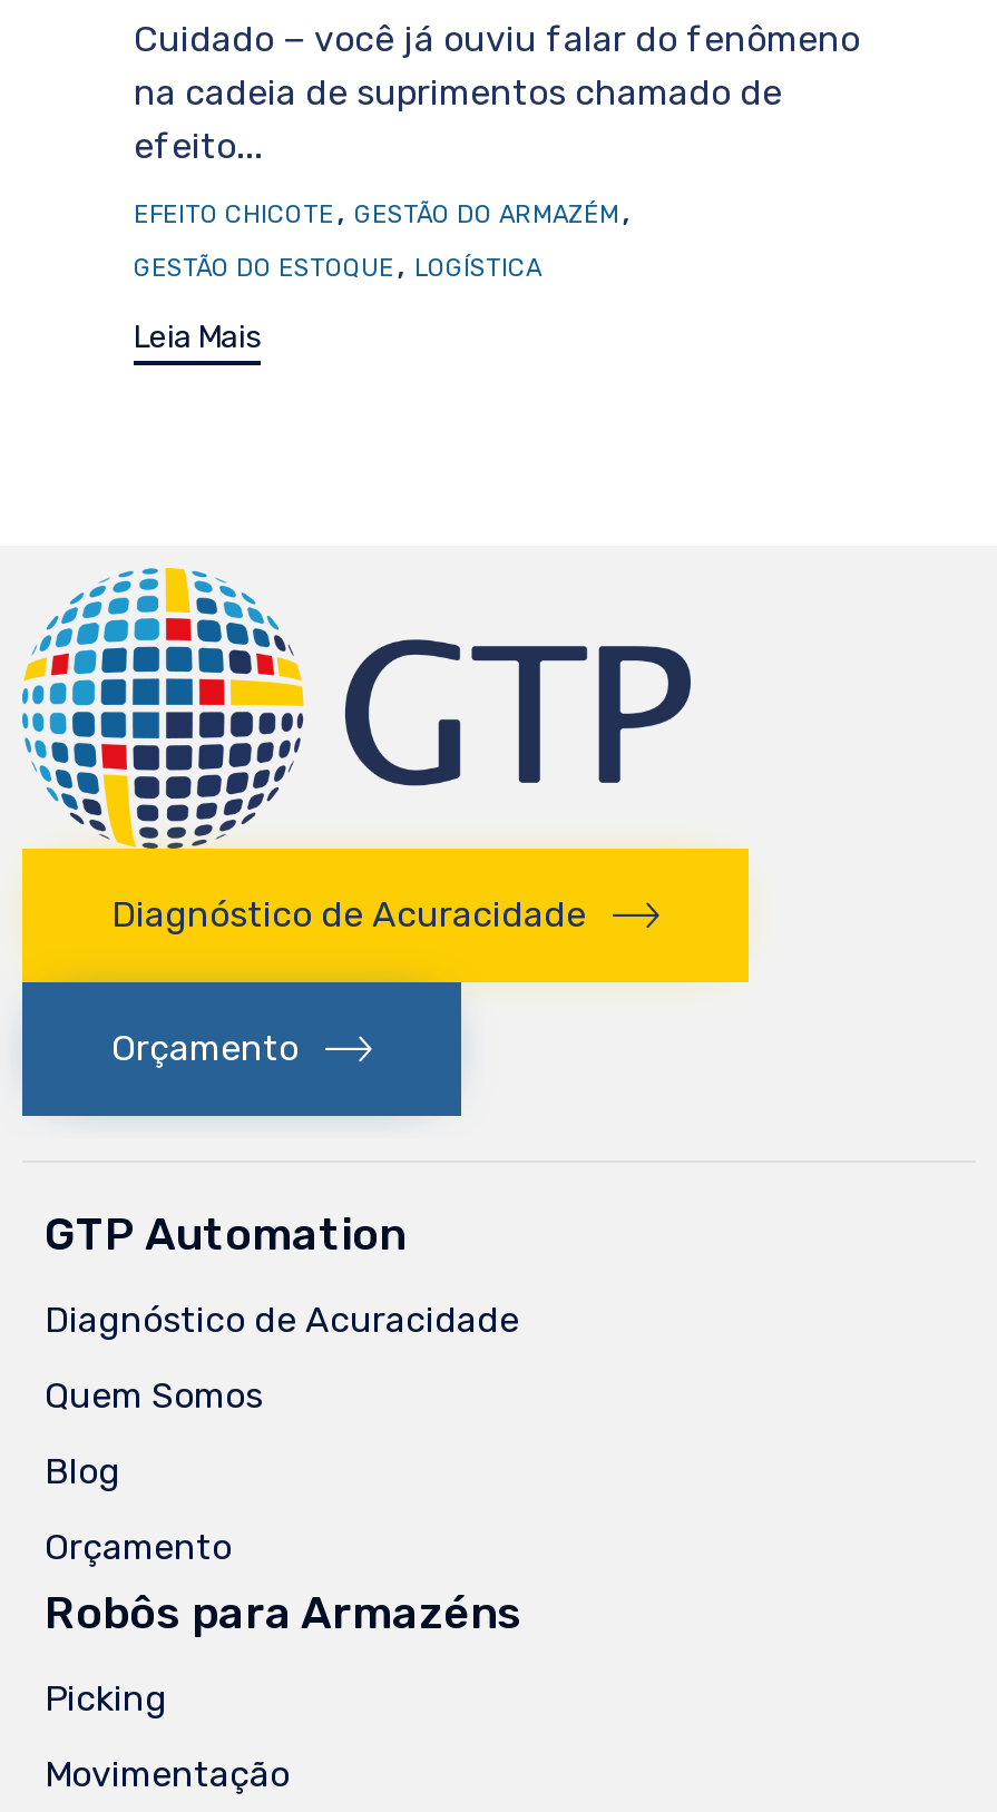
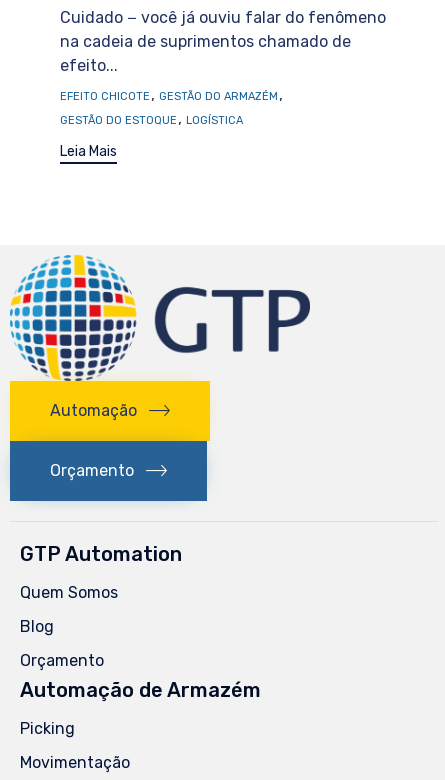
- [image]

- Diagnóstico de Acuracidade
+ Automação

- Diagnóstico de Acuracidade

- Robôs para Armazéns
+ Automação de Armazém
